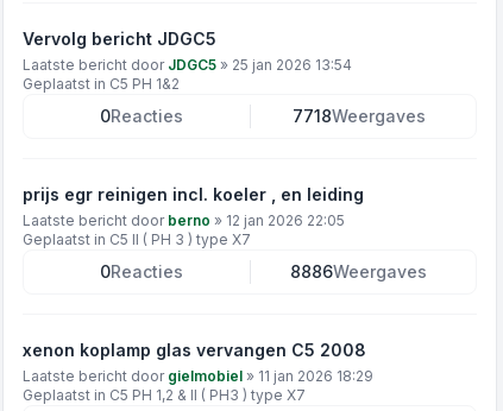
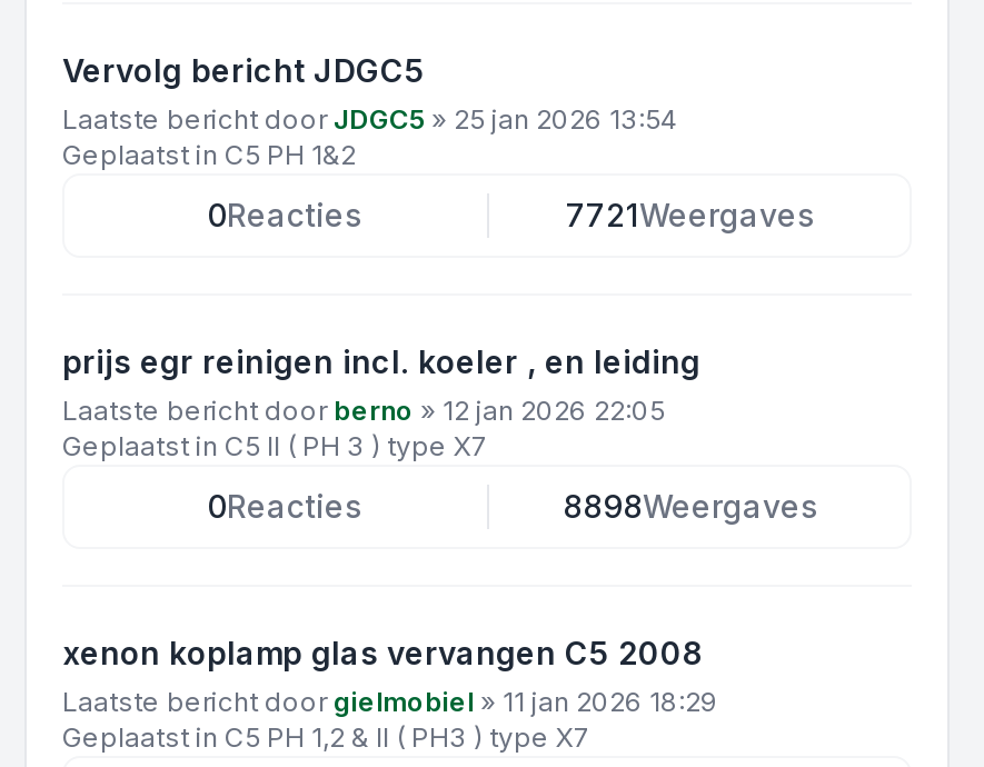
- 7718Weergaves
+ 7721Weergaves

- 8886Weergaves
+ 8898Weergaves
